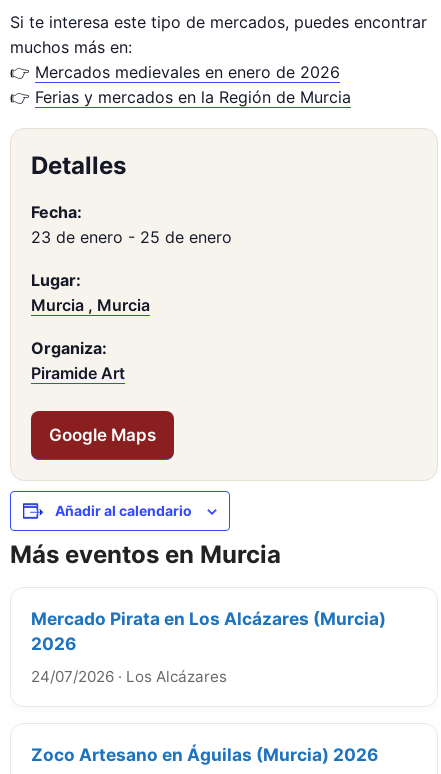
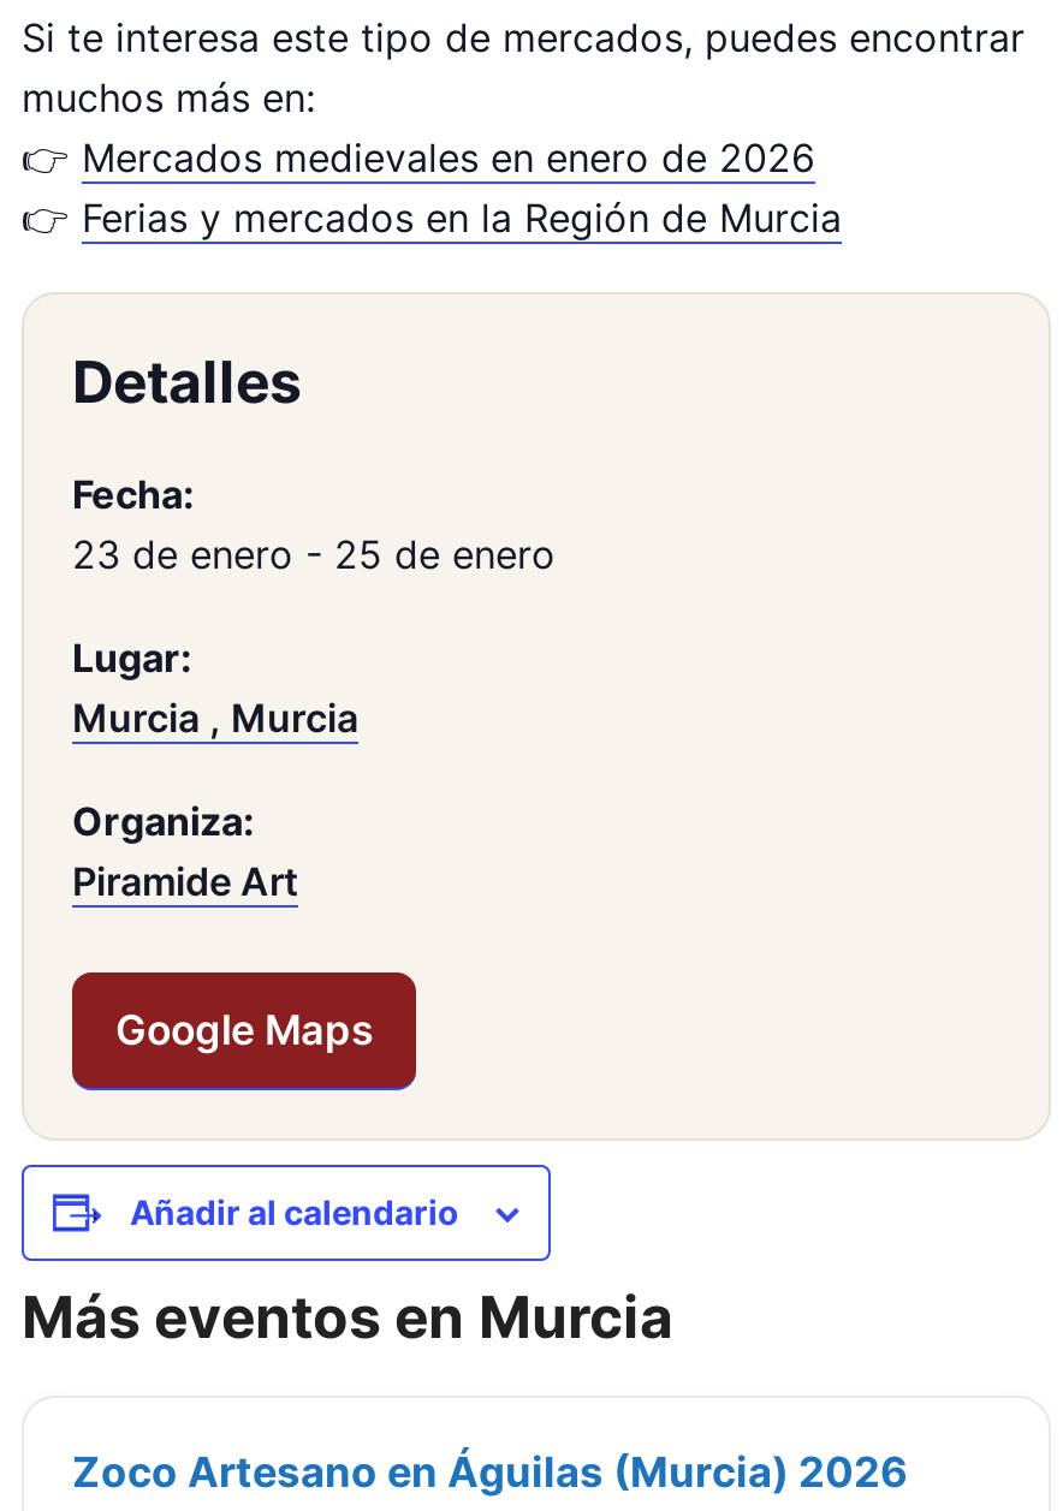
- Mercado Pirata en Los Alcázares (Murcia)
- 2026
- 24/07/2026 · Los Alcázares
